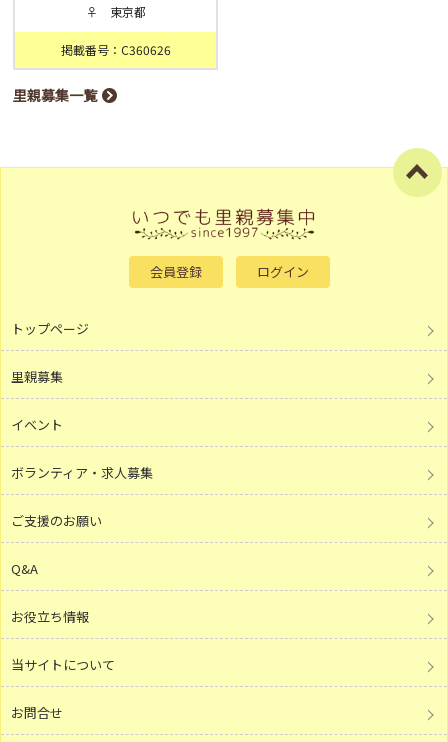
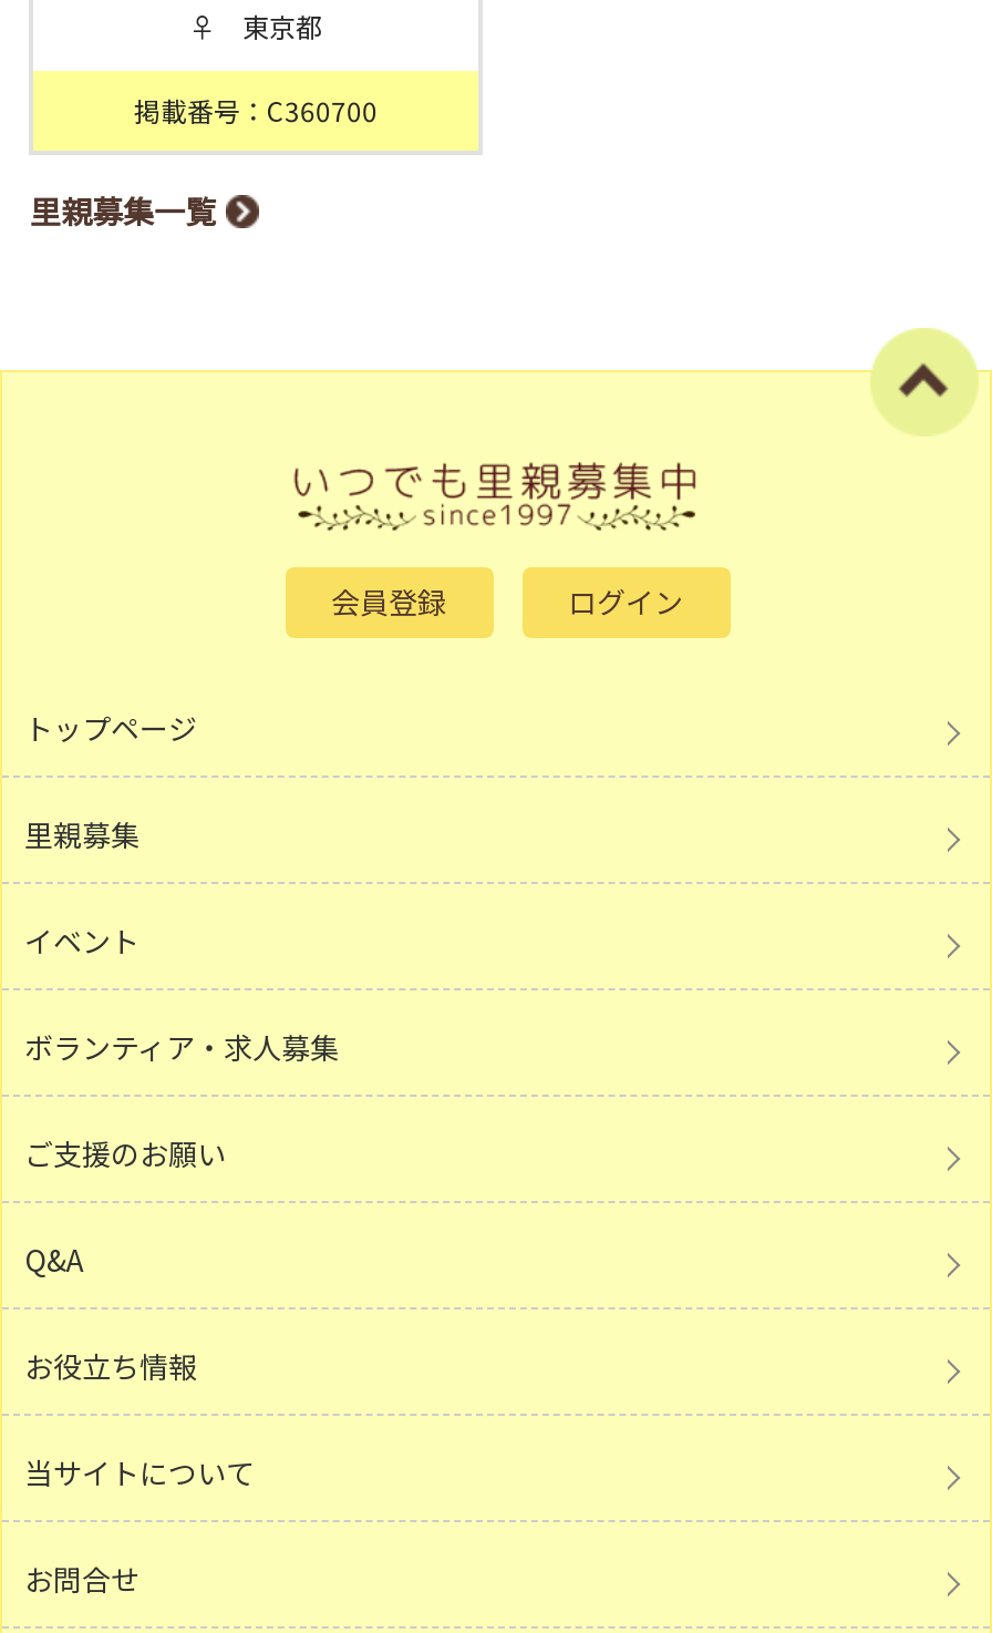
- 掲載番号：C360626
+ 掲載番号：C360700
